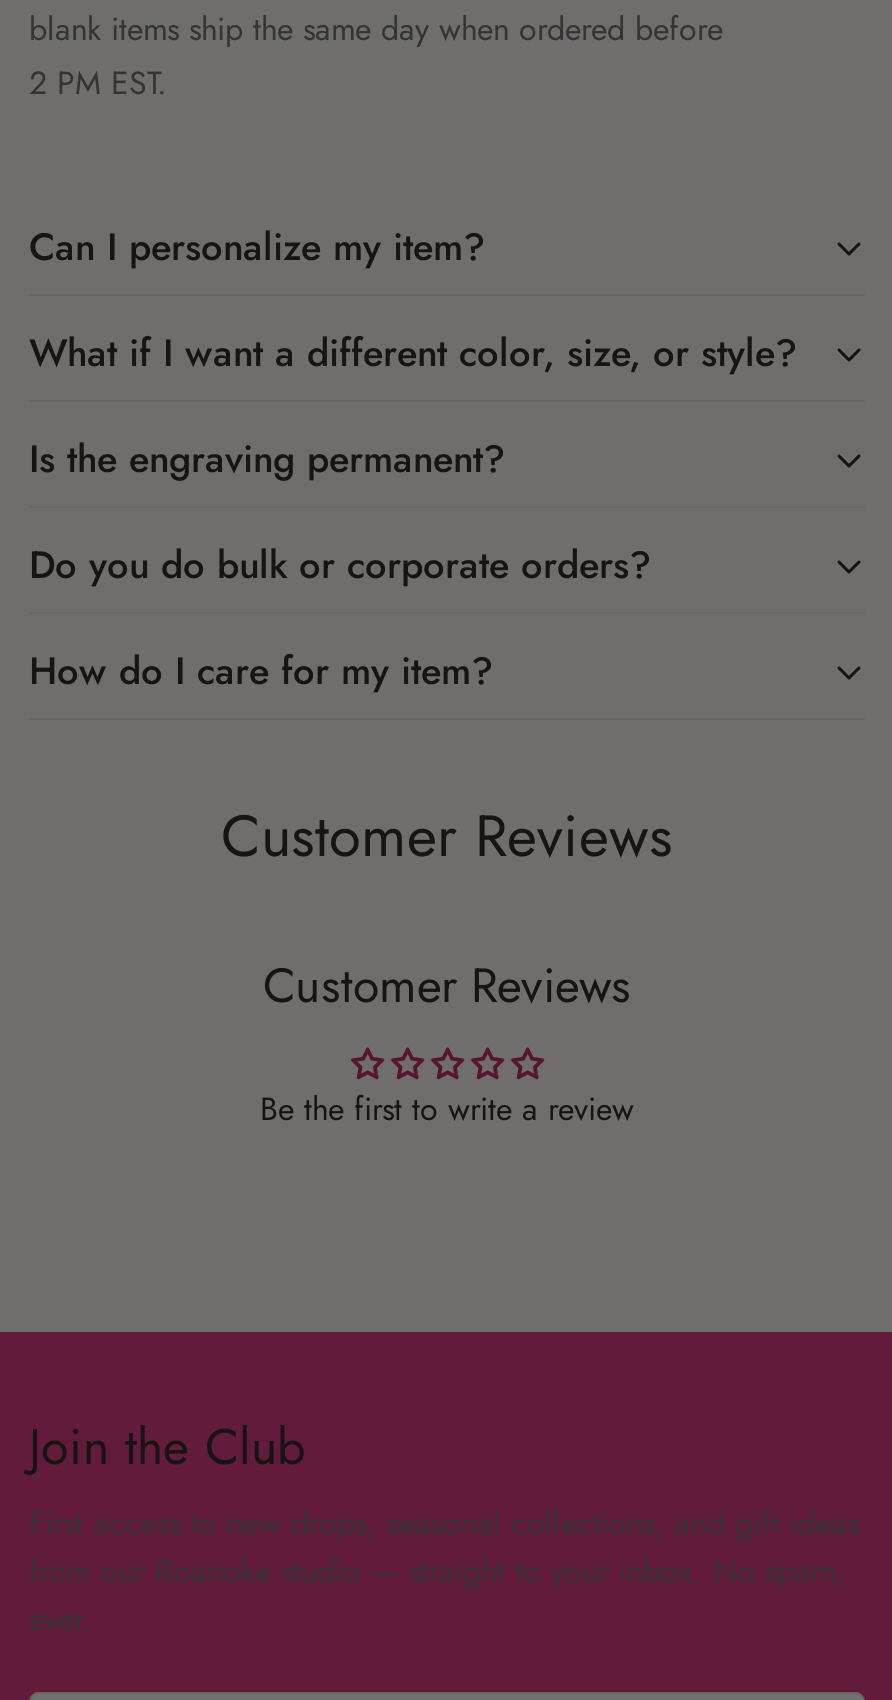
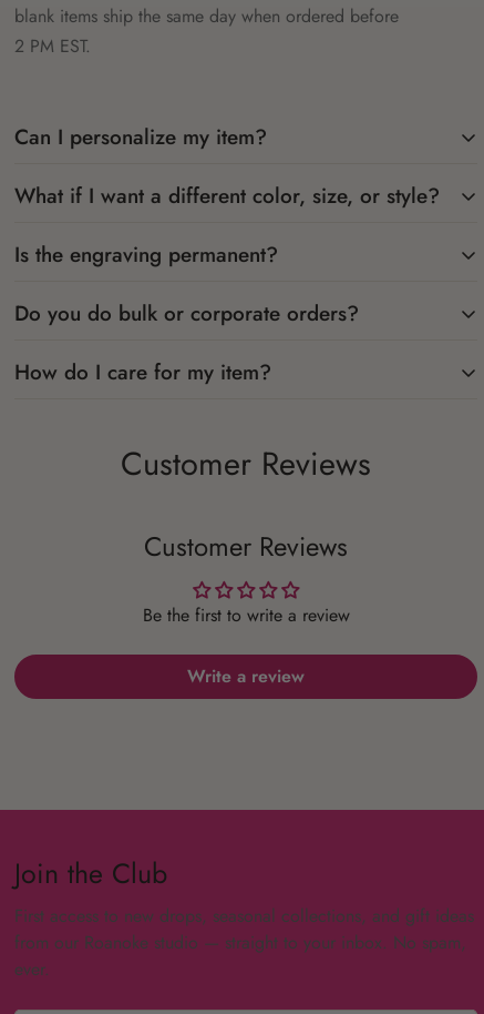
+ Write a review
